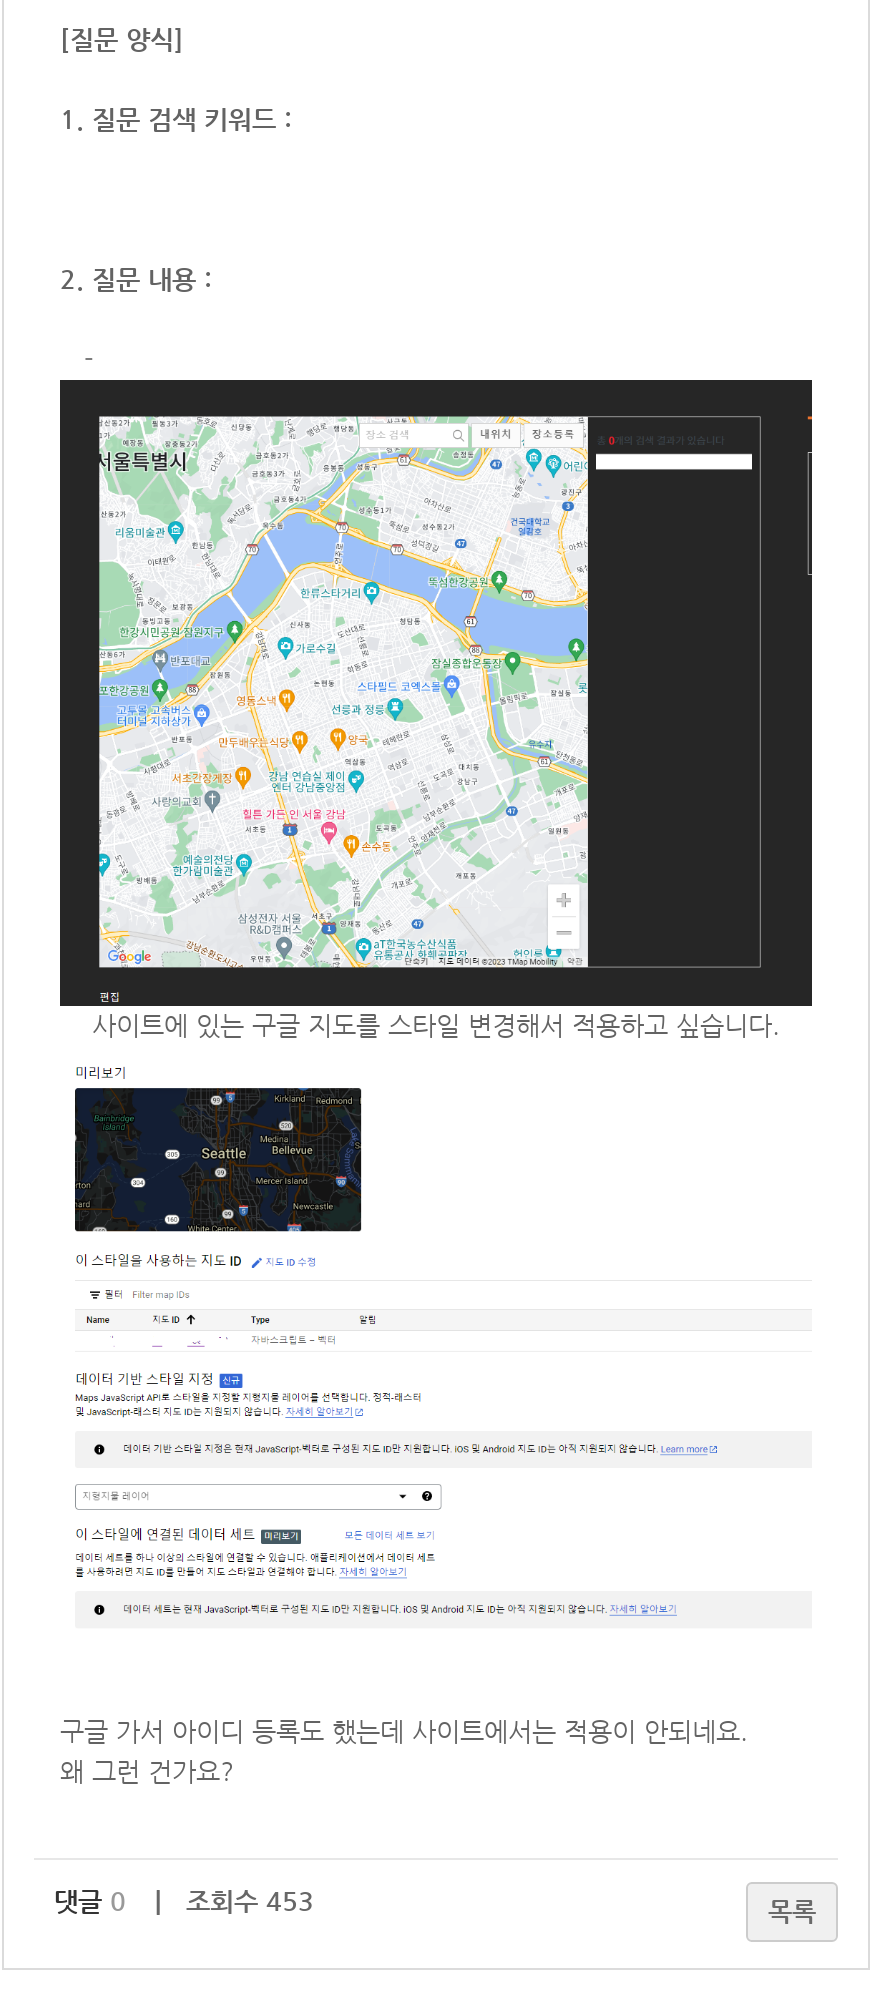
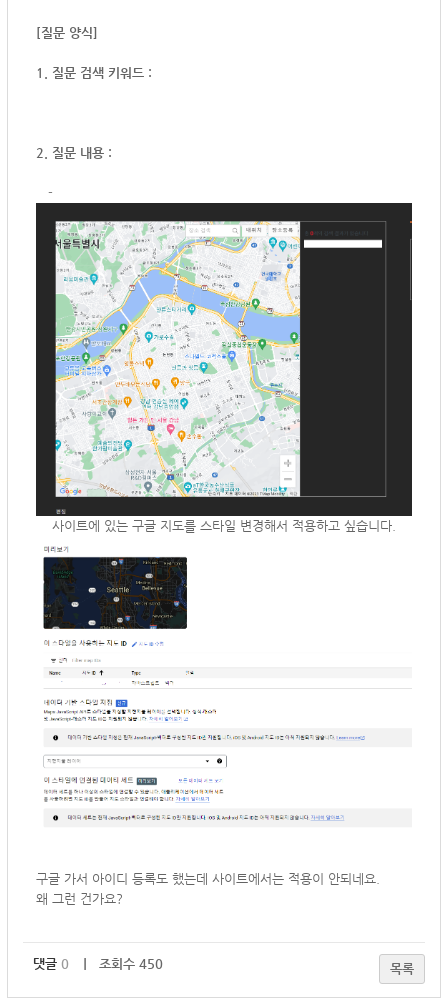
- 댓글 0 ｜ 조회수 453
+ 댓글 0 ｜ 조회수 450
